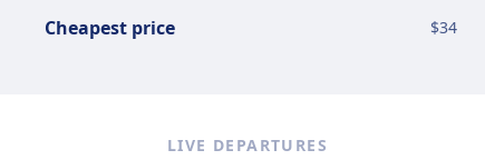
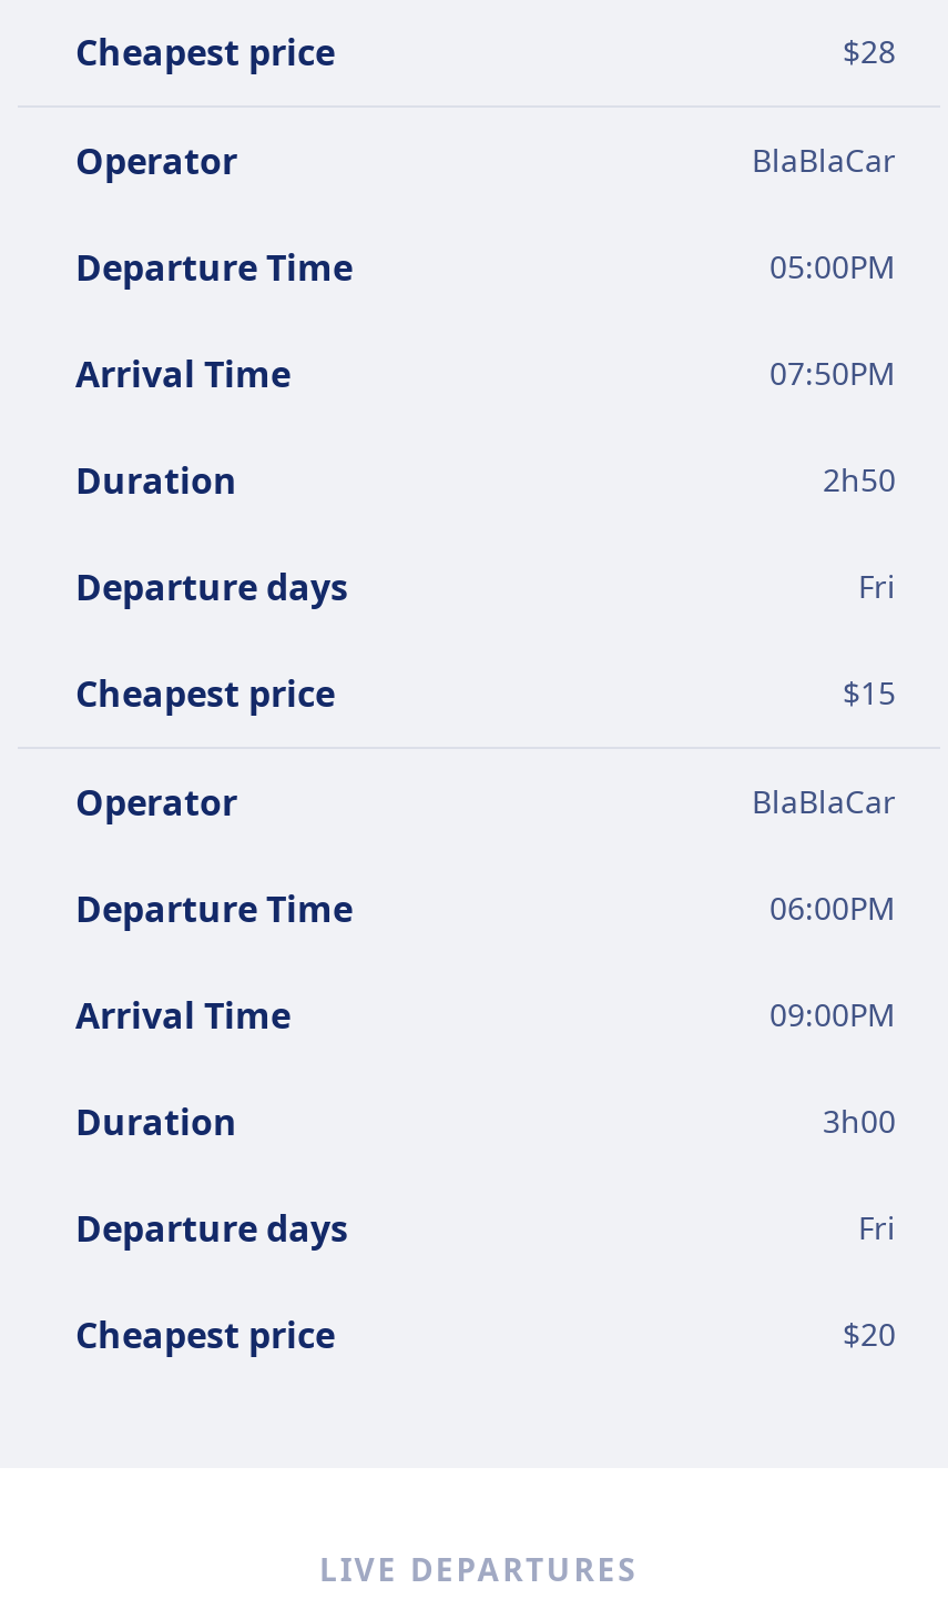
- $34
+ $28
+ Operator
+ BlaBlaCar
+ Departure Time
+ 05:00PM
+ Arrival Time
+ 07:50PM
+ Duration
+ 2h50
+ Departure days
+ Fri
+ Cheapest price
+ $15
+ Operator
+ BlaBlaCar
+ Departure Time
+ 06:00PM
+ Arrival Time
+ 09:00PM
+ Duration
+ 3h00
+ Departure days
+ Fri
+ Cheapest price
+ $20
